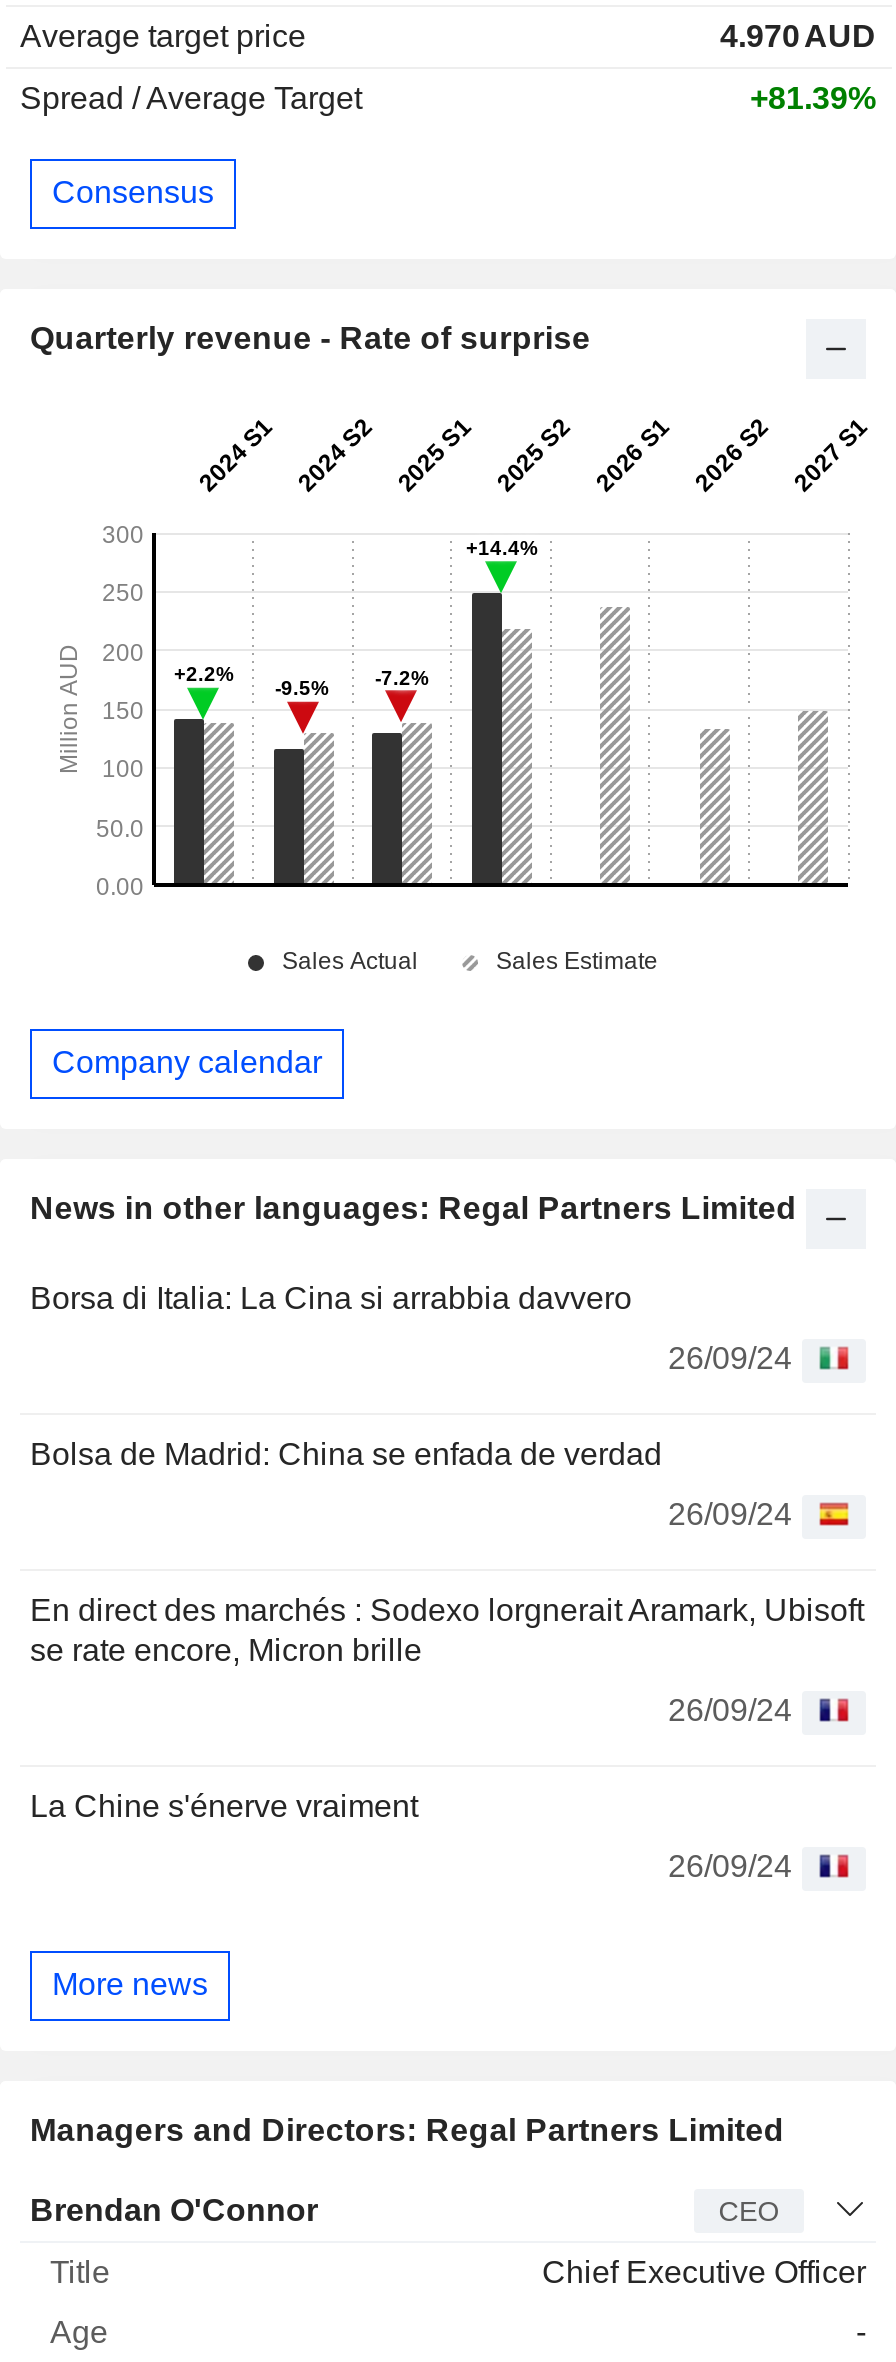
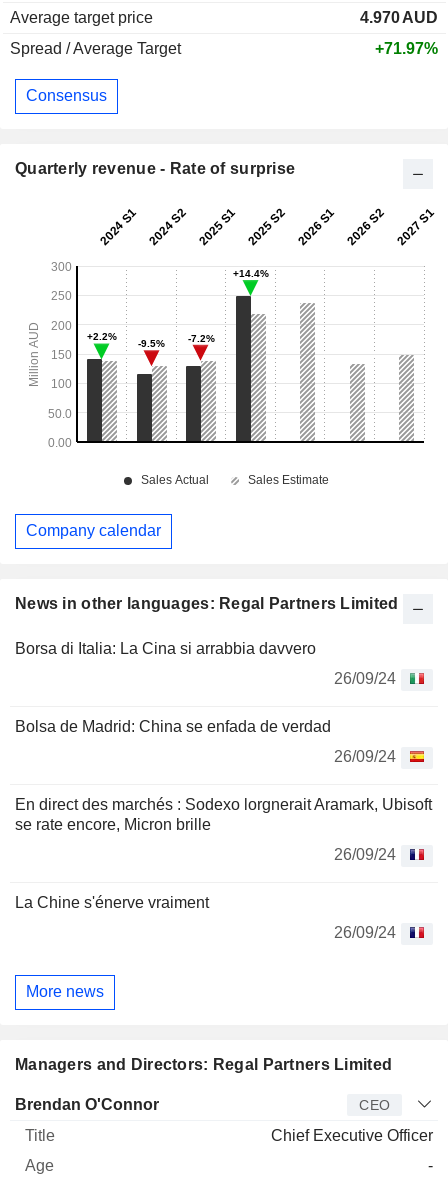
- +81.39%
+ +71.97%
